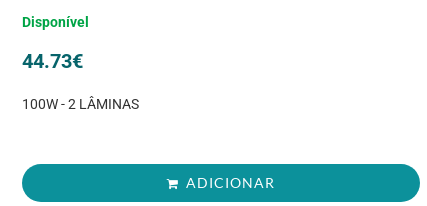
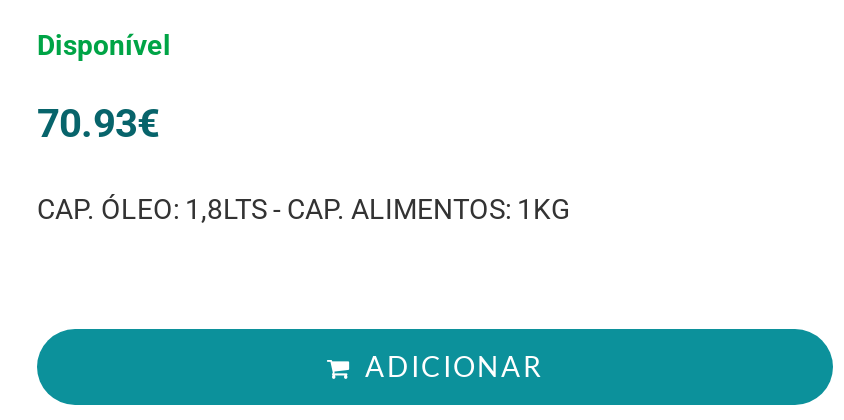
- 44.73€
+ 70.93€

- 100W - 2 LÂMINAS
+ CAP. ÓLEO: 1,8LTS - CAP. ALIMENTOS: 1KG
